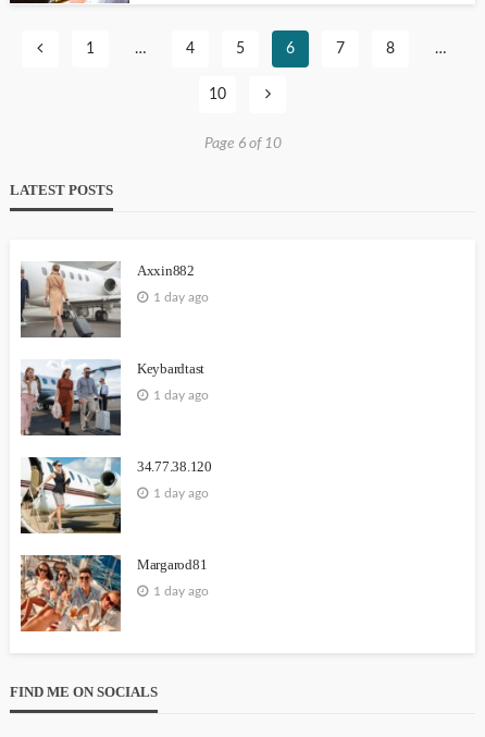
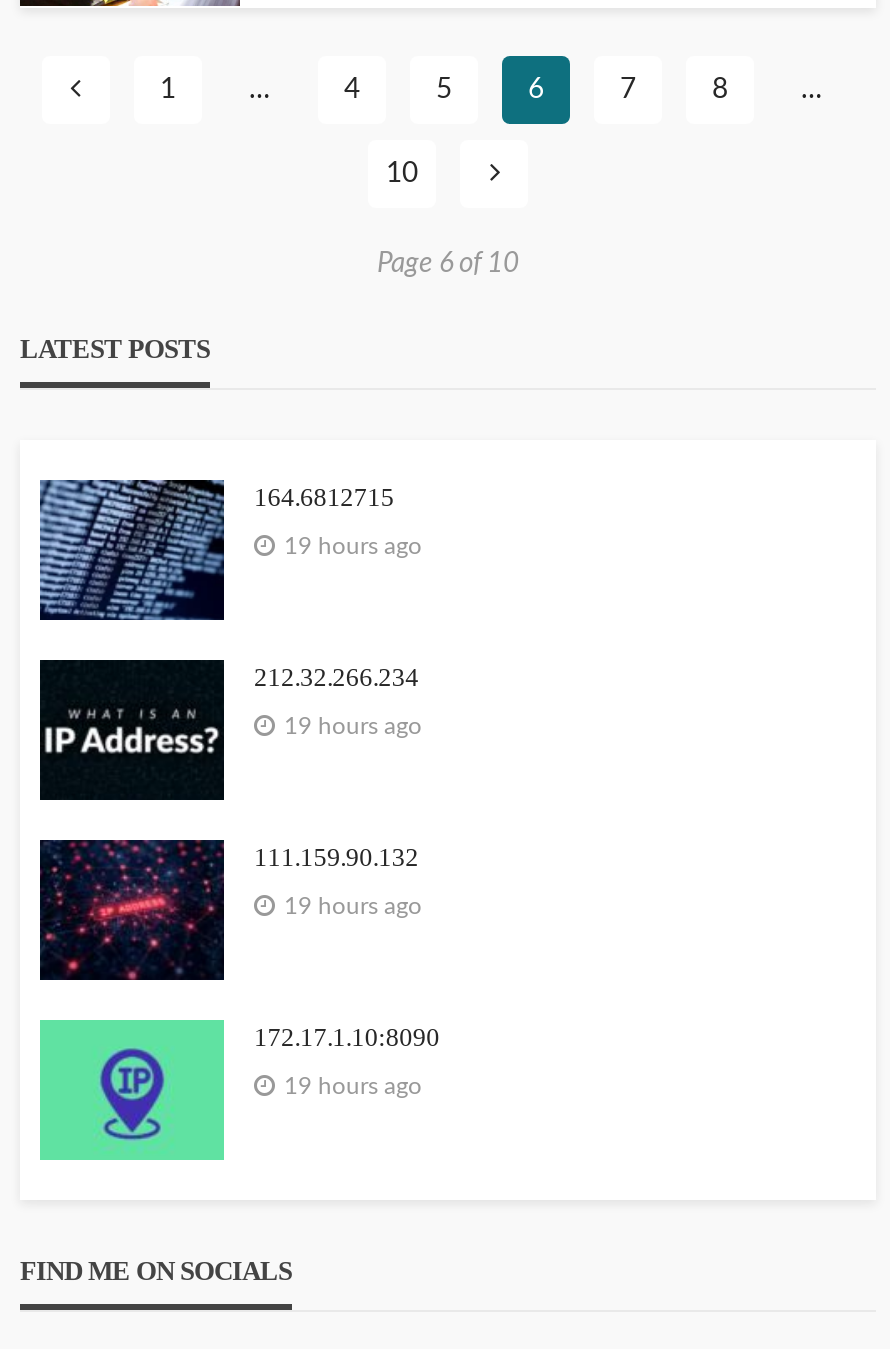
- [image]
- Axxin882
+ [image]
+ 164.6812715

- 1 day ago
+ 19 hours ago

- [image]
- Keybardtast
+ [image]
+ 212.32.266.234

- 1 day ago
+ 19 hours ago

- [image]
- 34.77.38.120
+ [image]
+ 111.159.90.132

- 1 day ago
+ 19 hours ago

- [image]
- Margarod81
+ [image]
+ 172.17.1.10:8090

- 1 day ago
+ 19 hours ago
